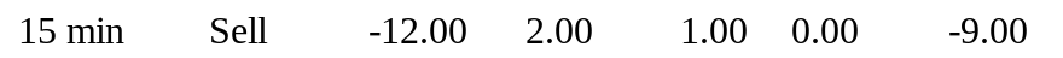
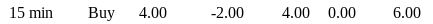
- Sell
- -12.00
- 2.00
- 1.00
+ Buy
+ 4.00
+ -2.00
+ 4.00

- -9.00
+ 6.00
